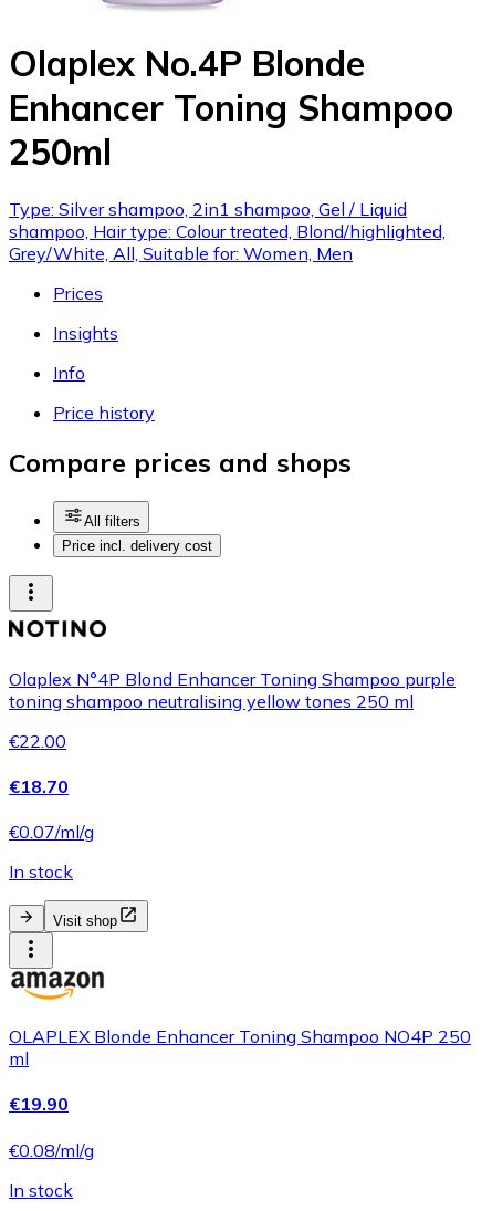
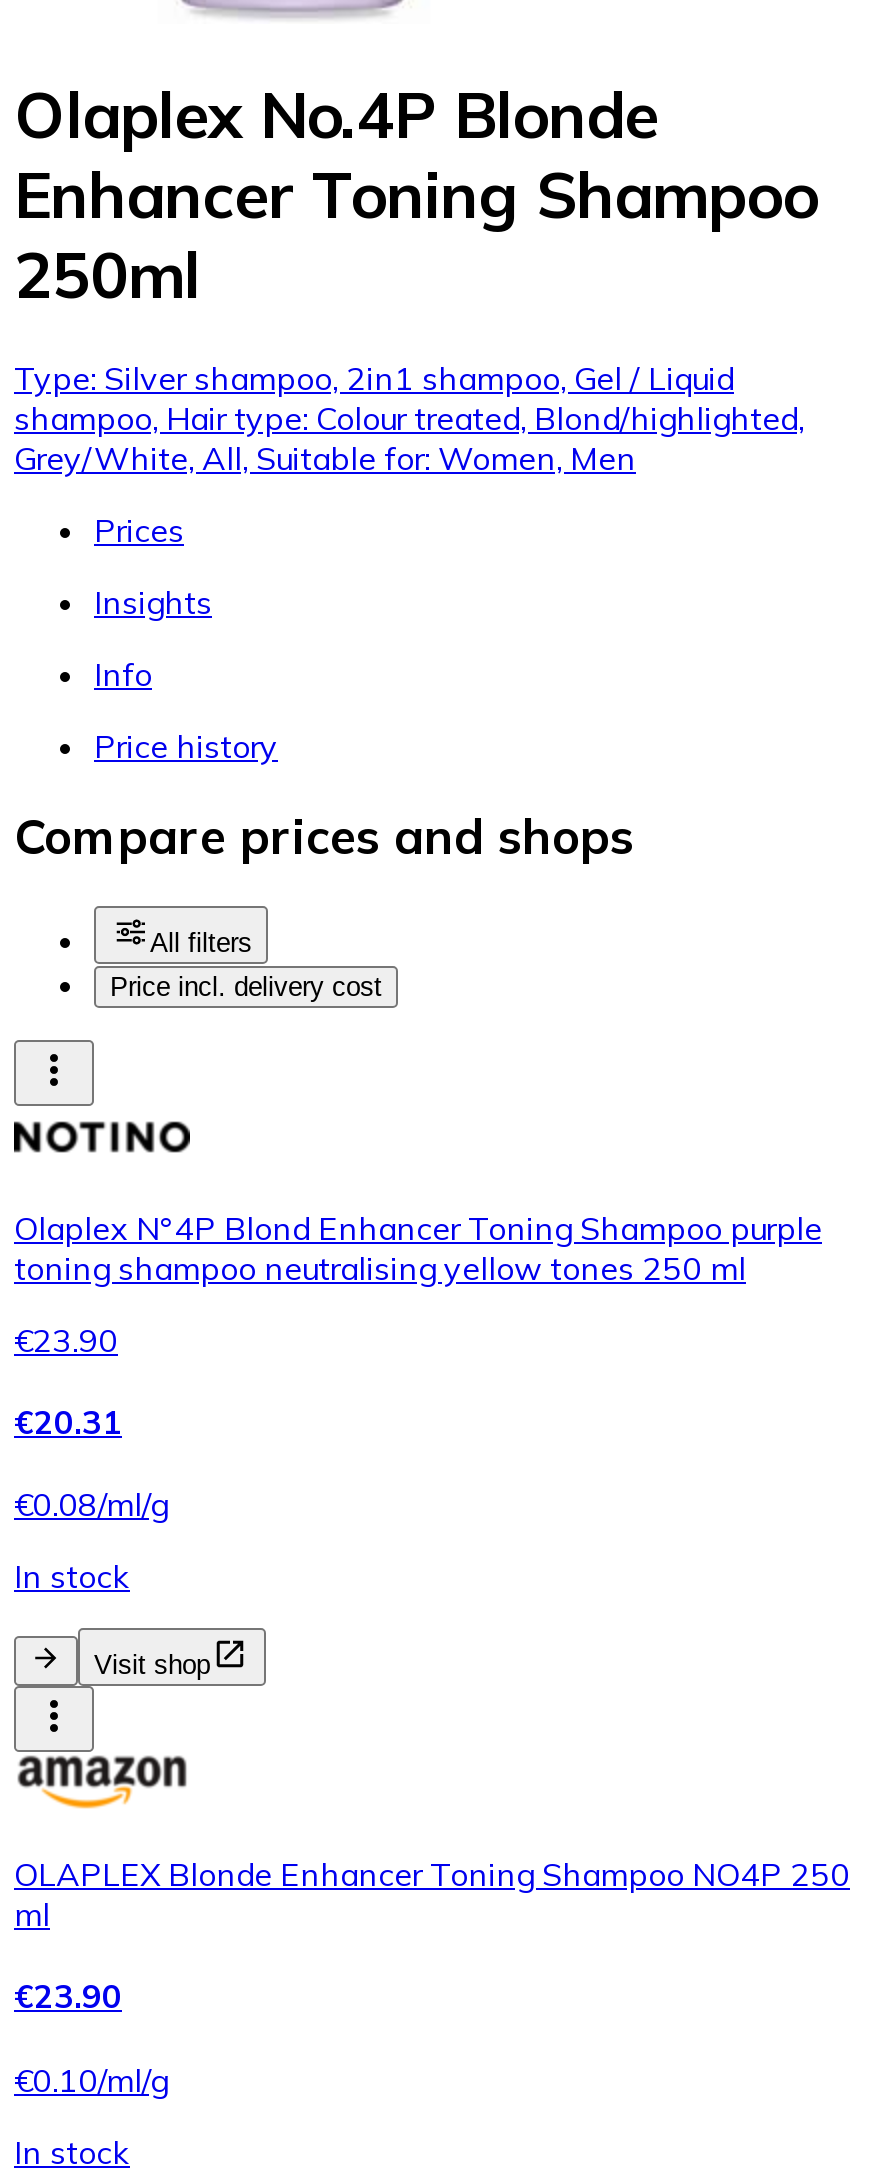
- €22.00
+ €23.90

- €18.70
+ €20.31

- €0.07/ml/g
+ €0.08/ml/g

- €19.90
+ €23.90

- €0.08/ml/g
+ €0.10/ml/g
